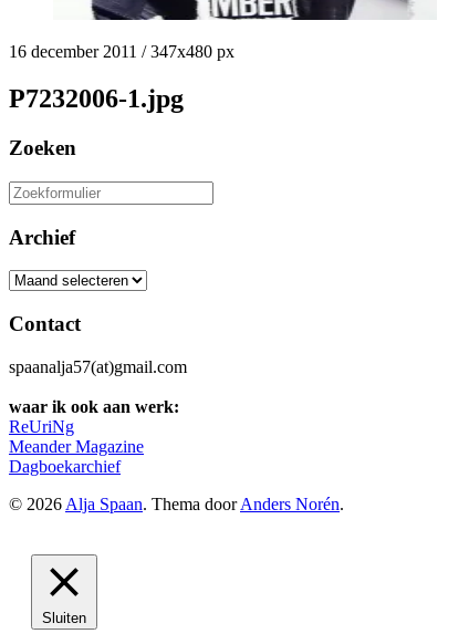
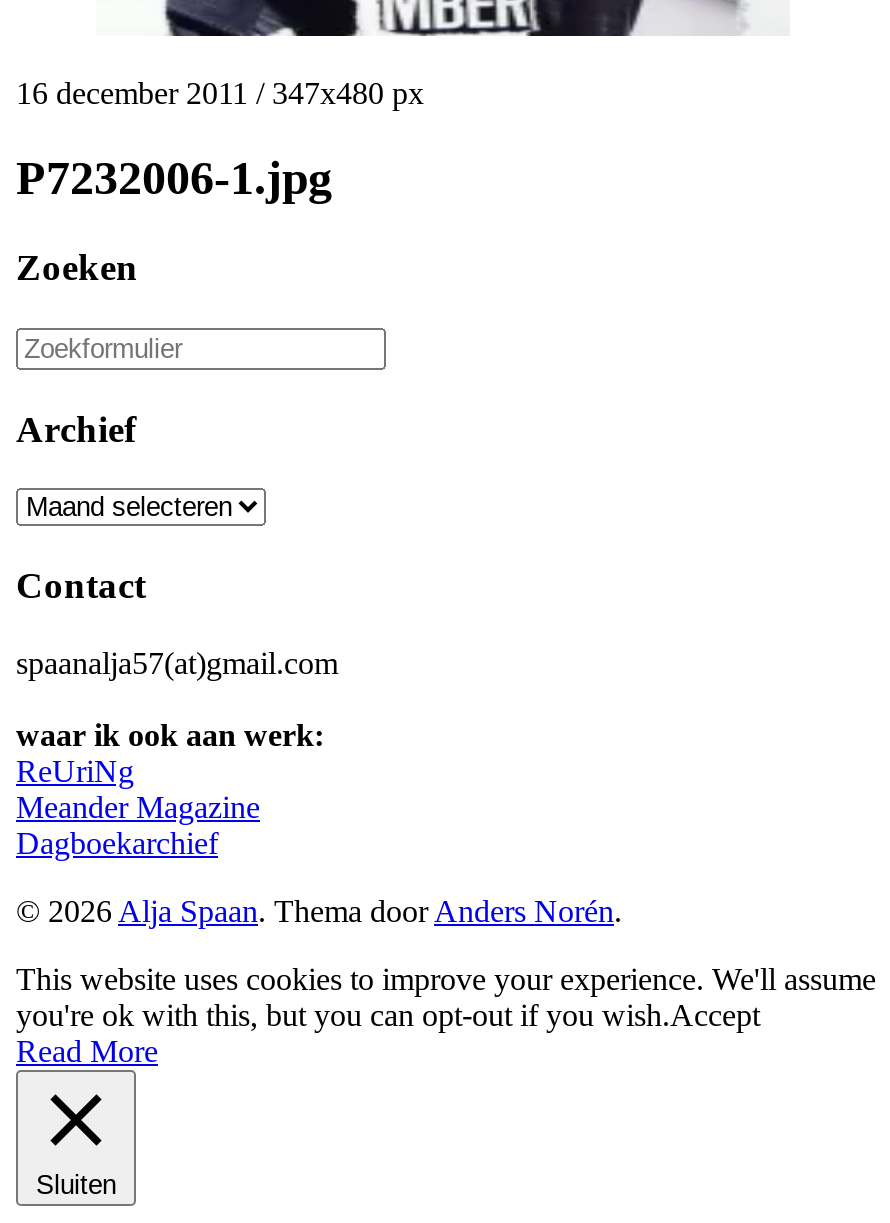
+ This website uses cookies to improve your experience. We'll assume
+ you're ok with this, but you can opt-out if you wish.Accept
+ Read More
